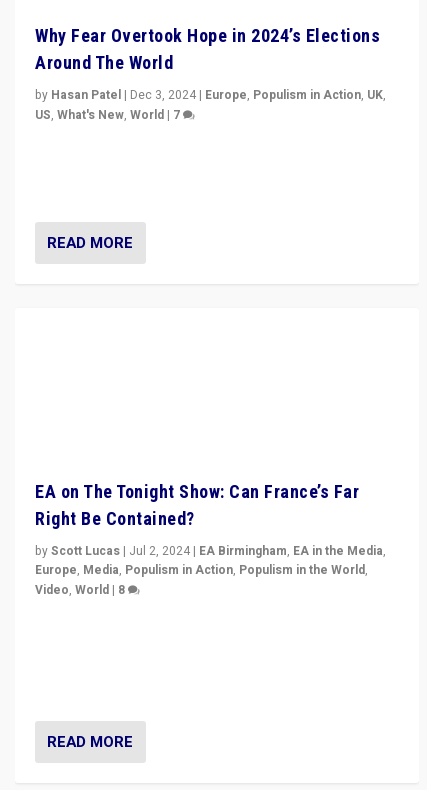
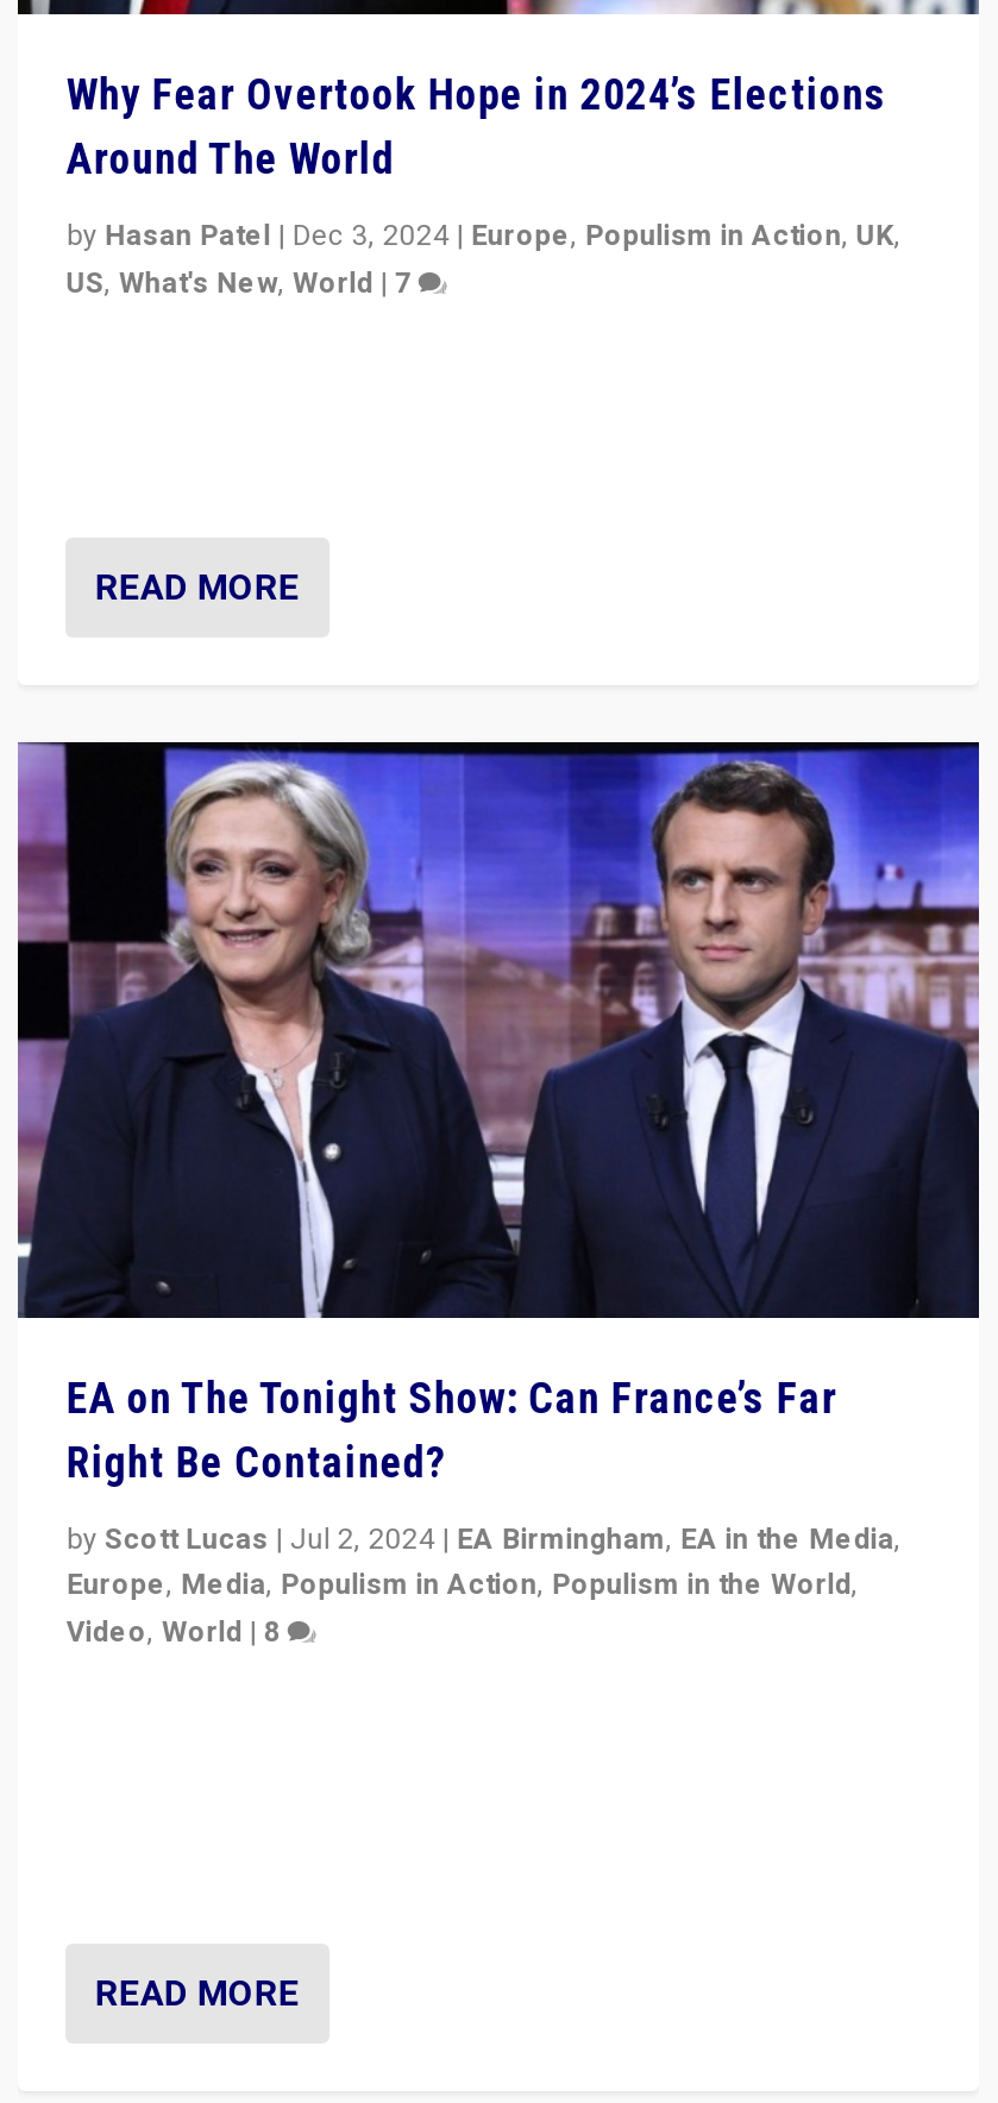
+ [image]
